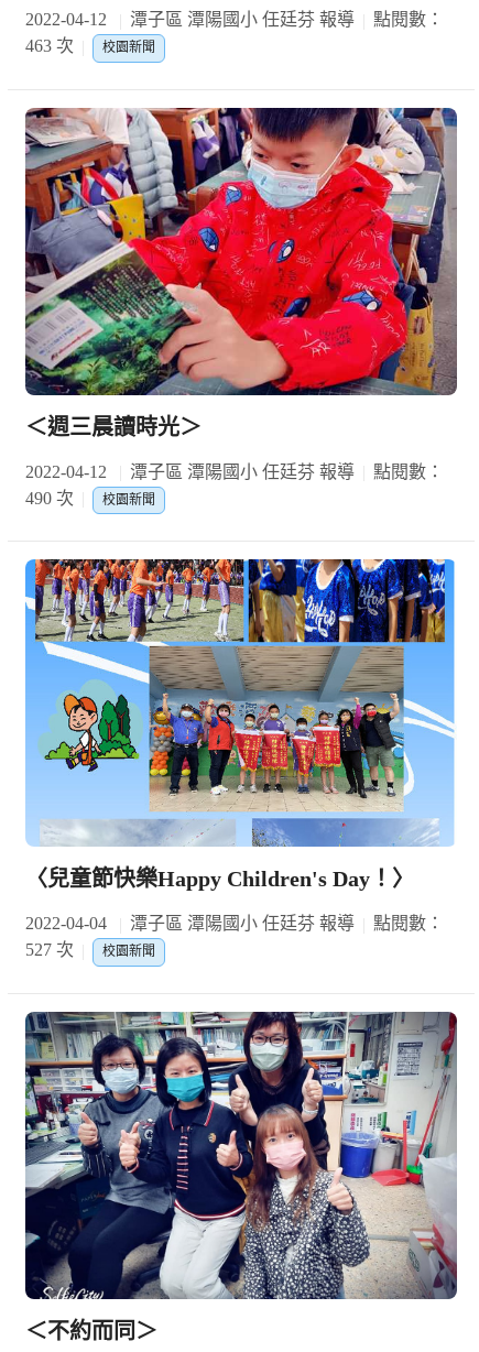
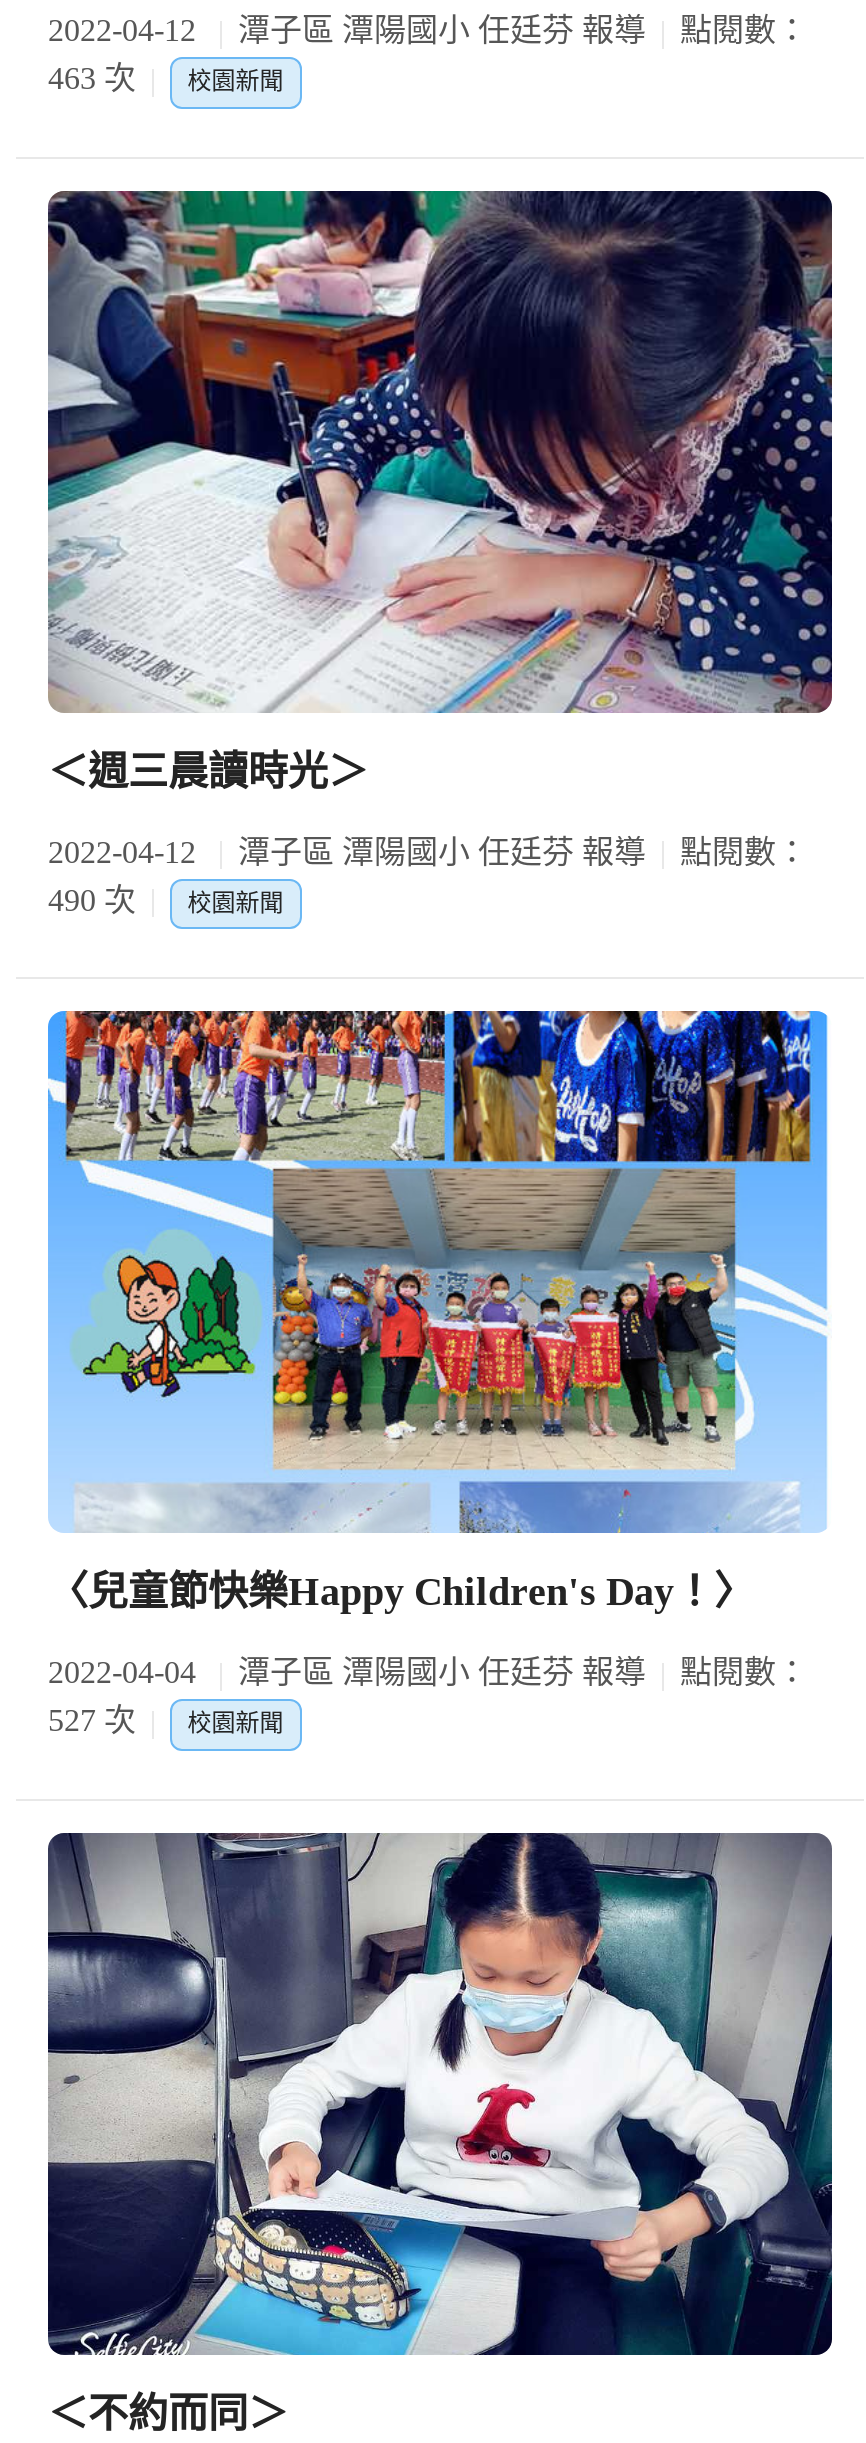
- [image]
+ [image]

- [image]
+ [image]
